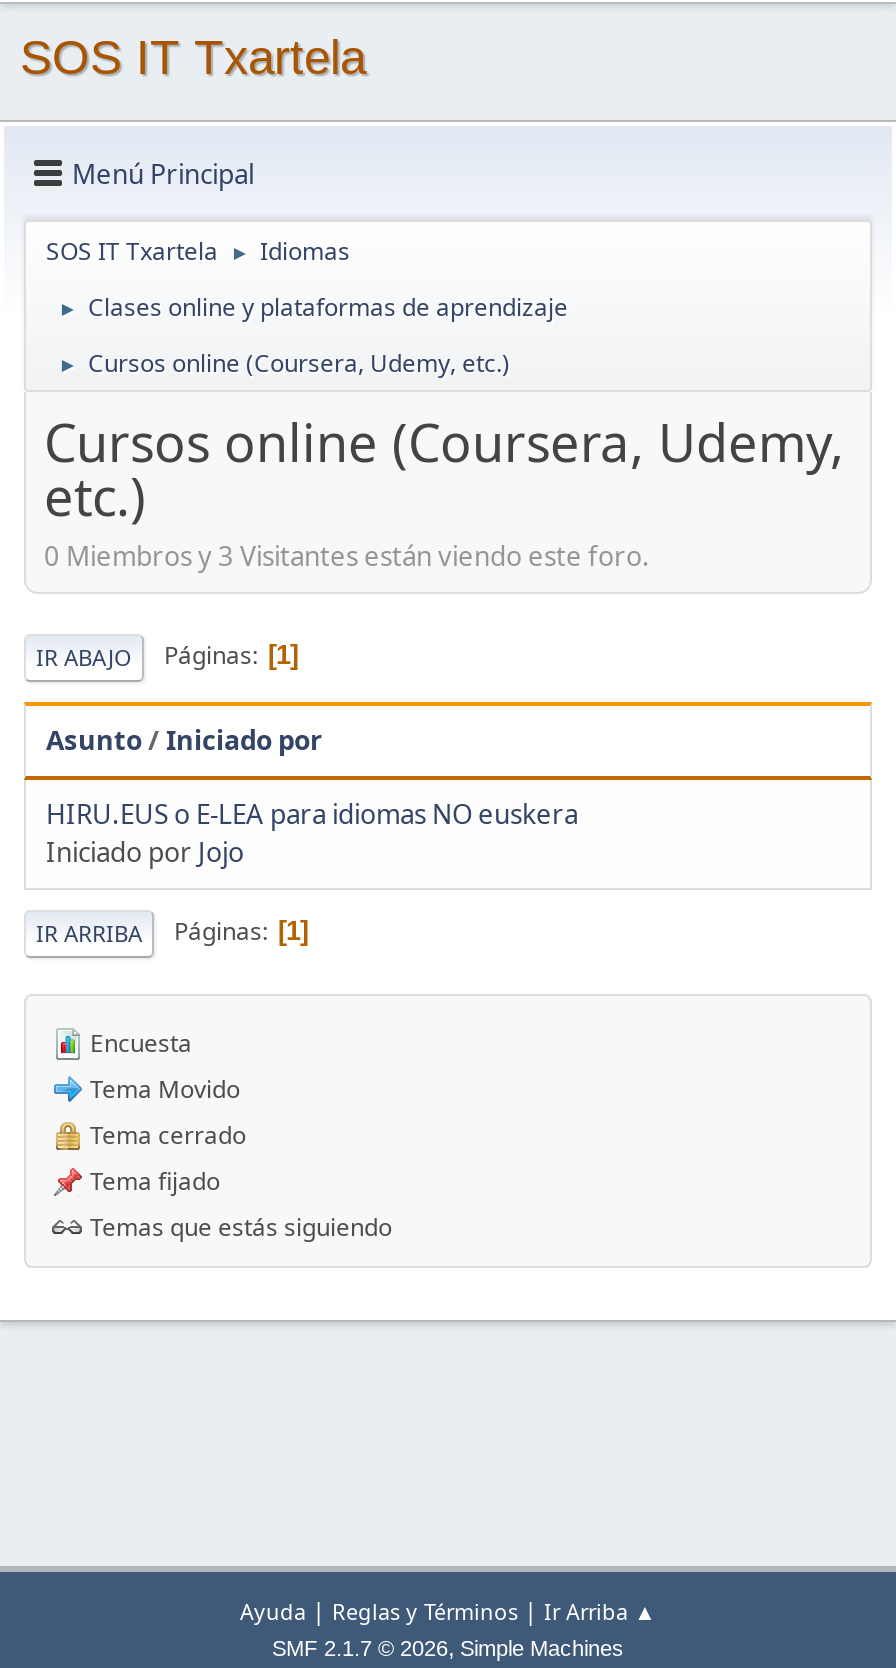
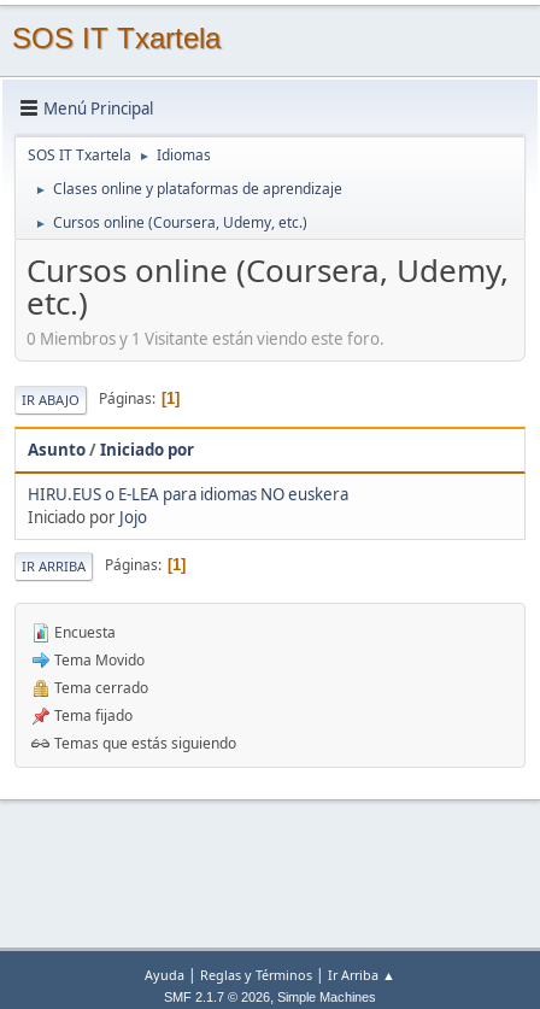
- 0 Miembros y 3 Visitantes están viendo este foro.
+ 0 Miembros y 1 Visitante están viendo este foro.
